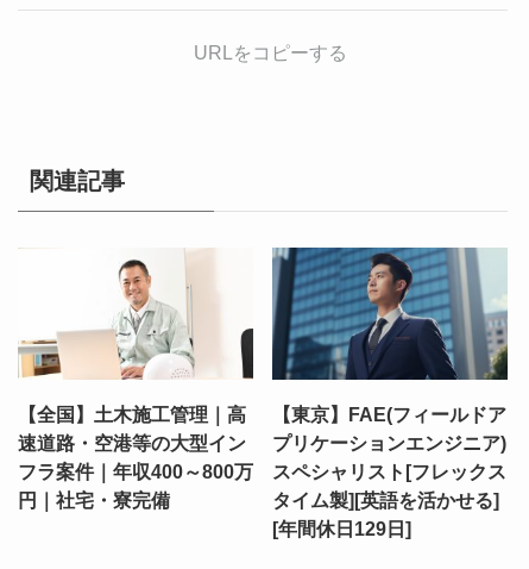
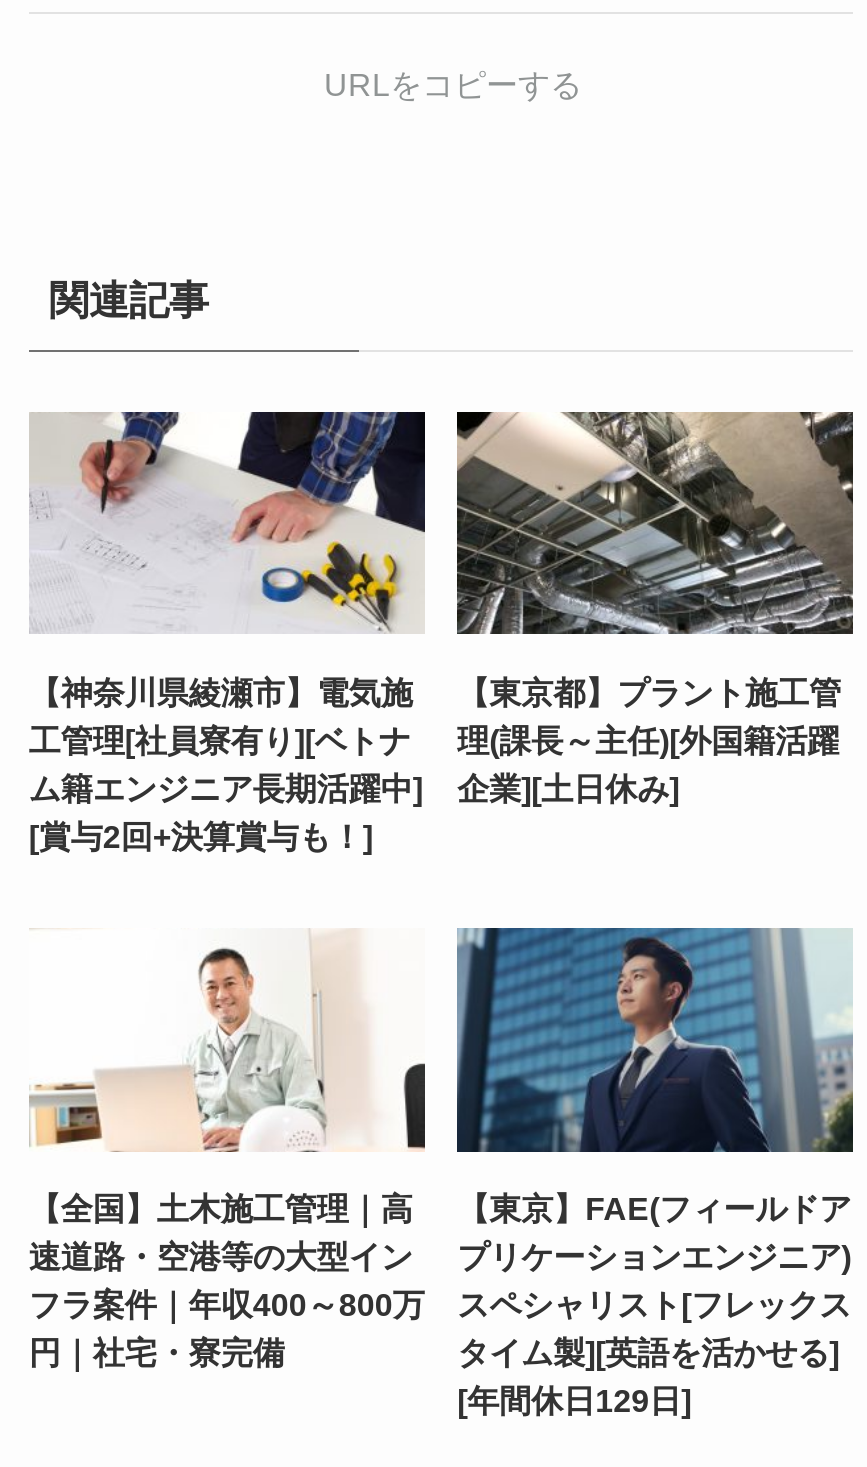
+ [image]
+ 【神奈川県綾瀬市】電気施
+ 工管理[社員寮有り][ベトナ
+ ム籍エンジニア長期活躍中]
+ [賞与2回+決算賞与も！]

+ [image]
+ 【東京都】プラント施工管
+ 理(課長～主任)[外国籍活躍
+ 企業][土日休み]
